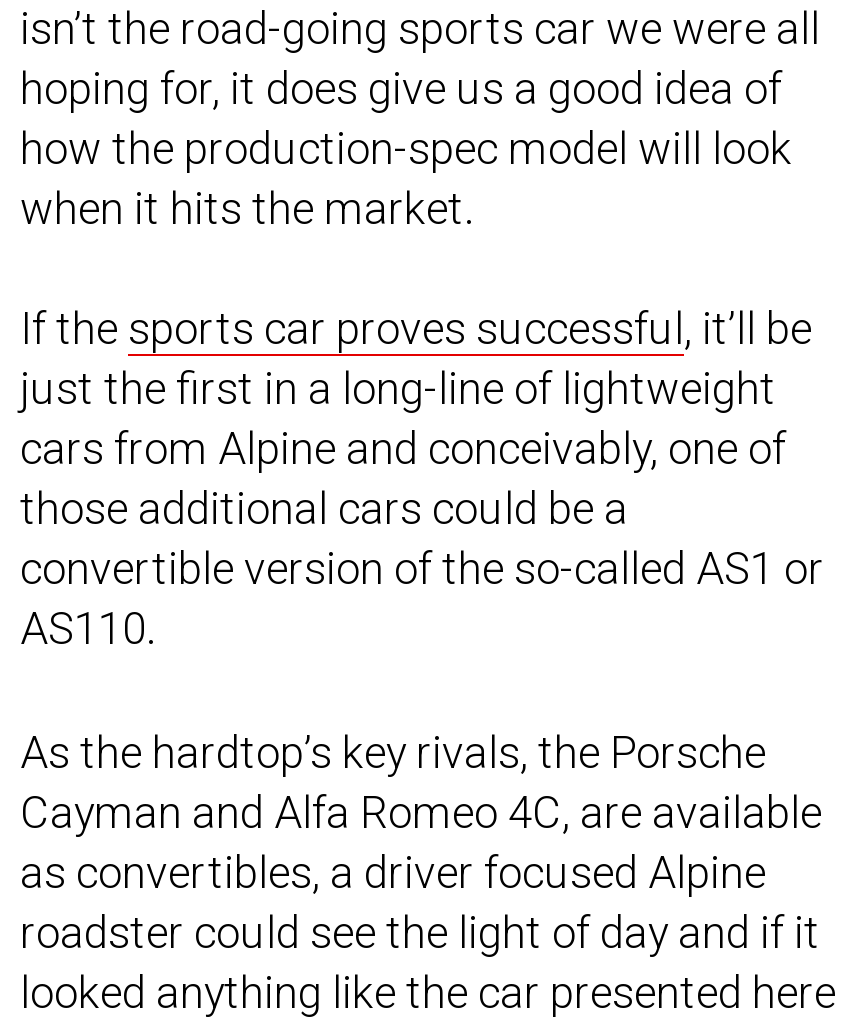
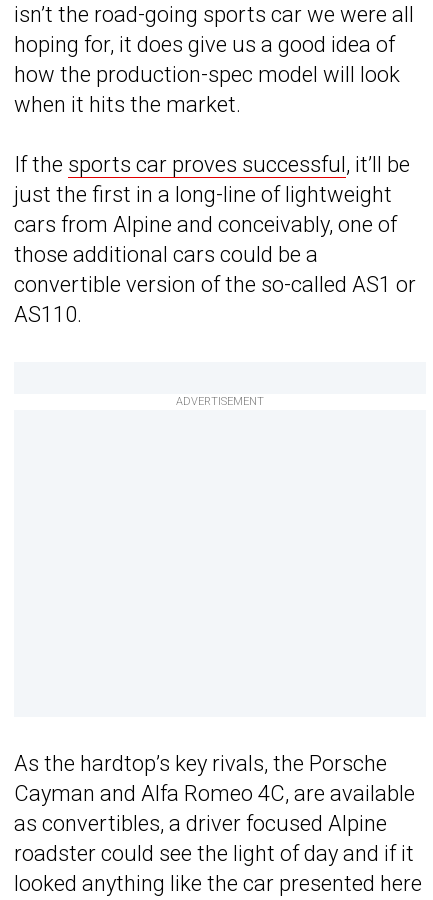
+ ADVERTISEMENT
